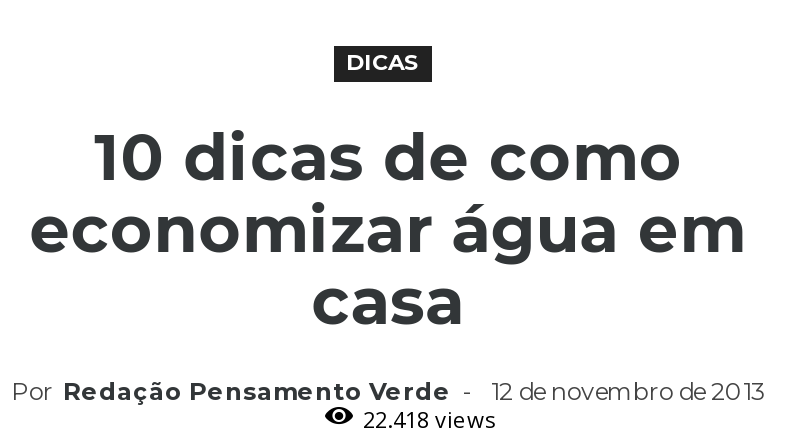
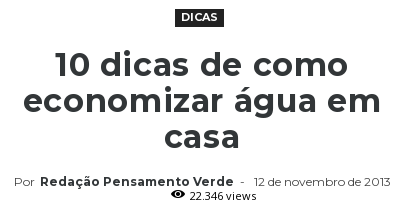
- 22.418 views
+ 22.346 views
